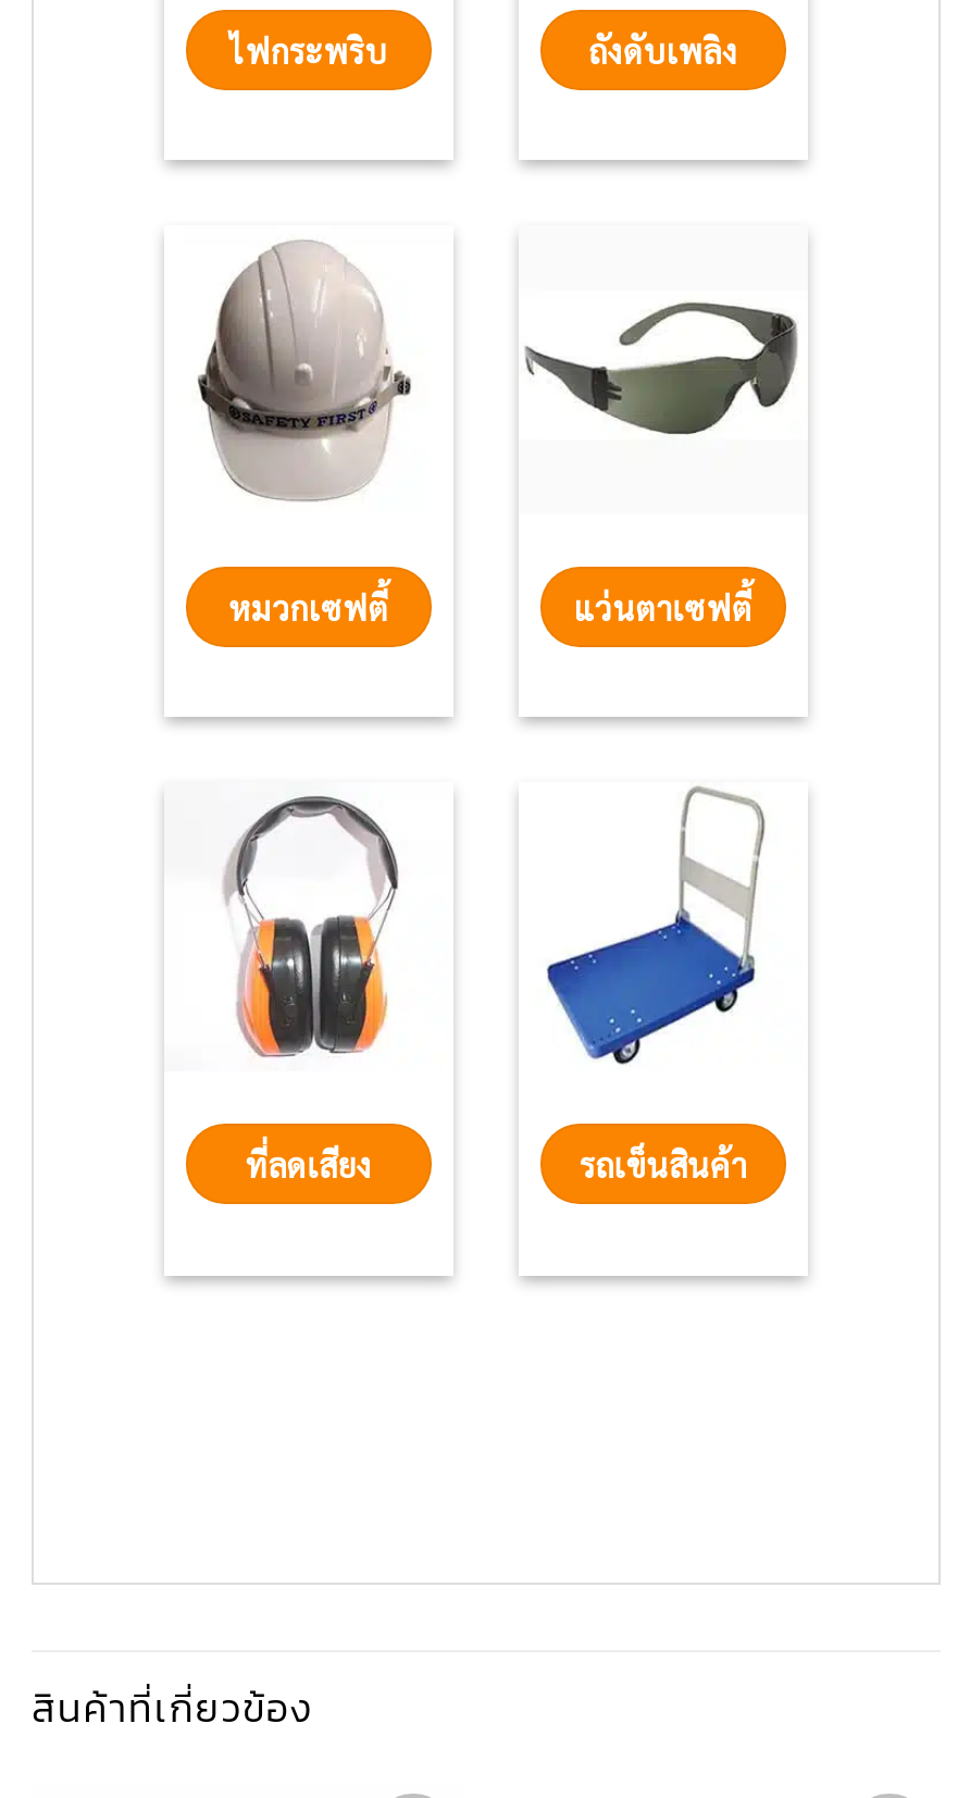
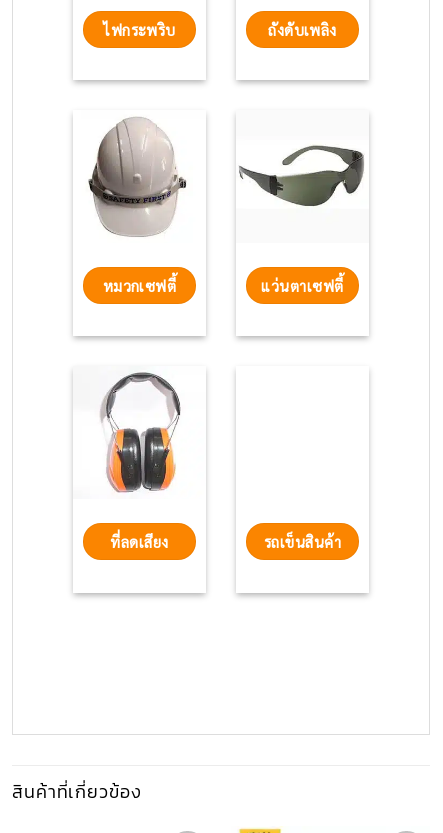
- [image]
